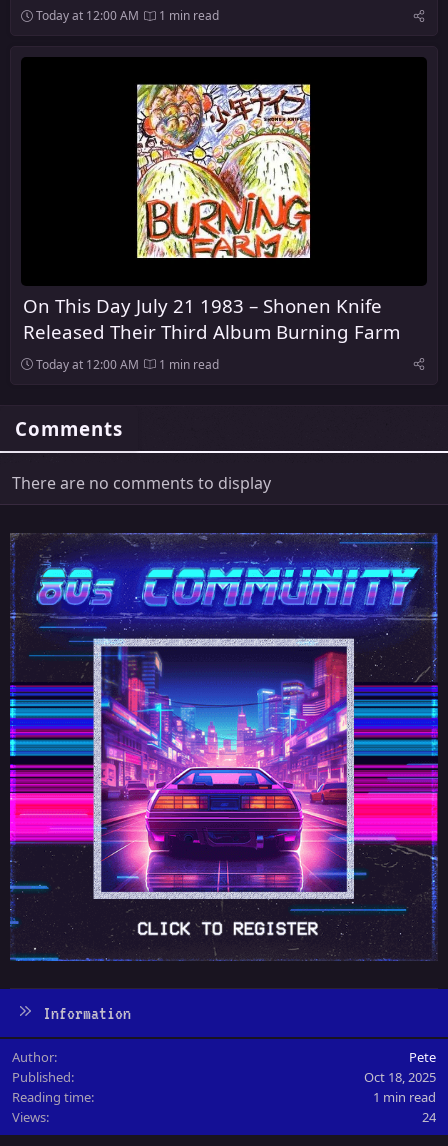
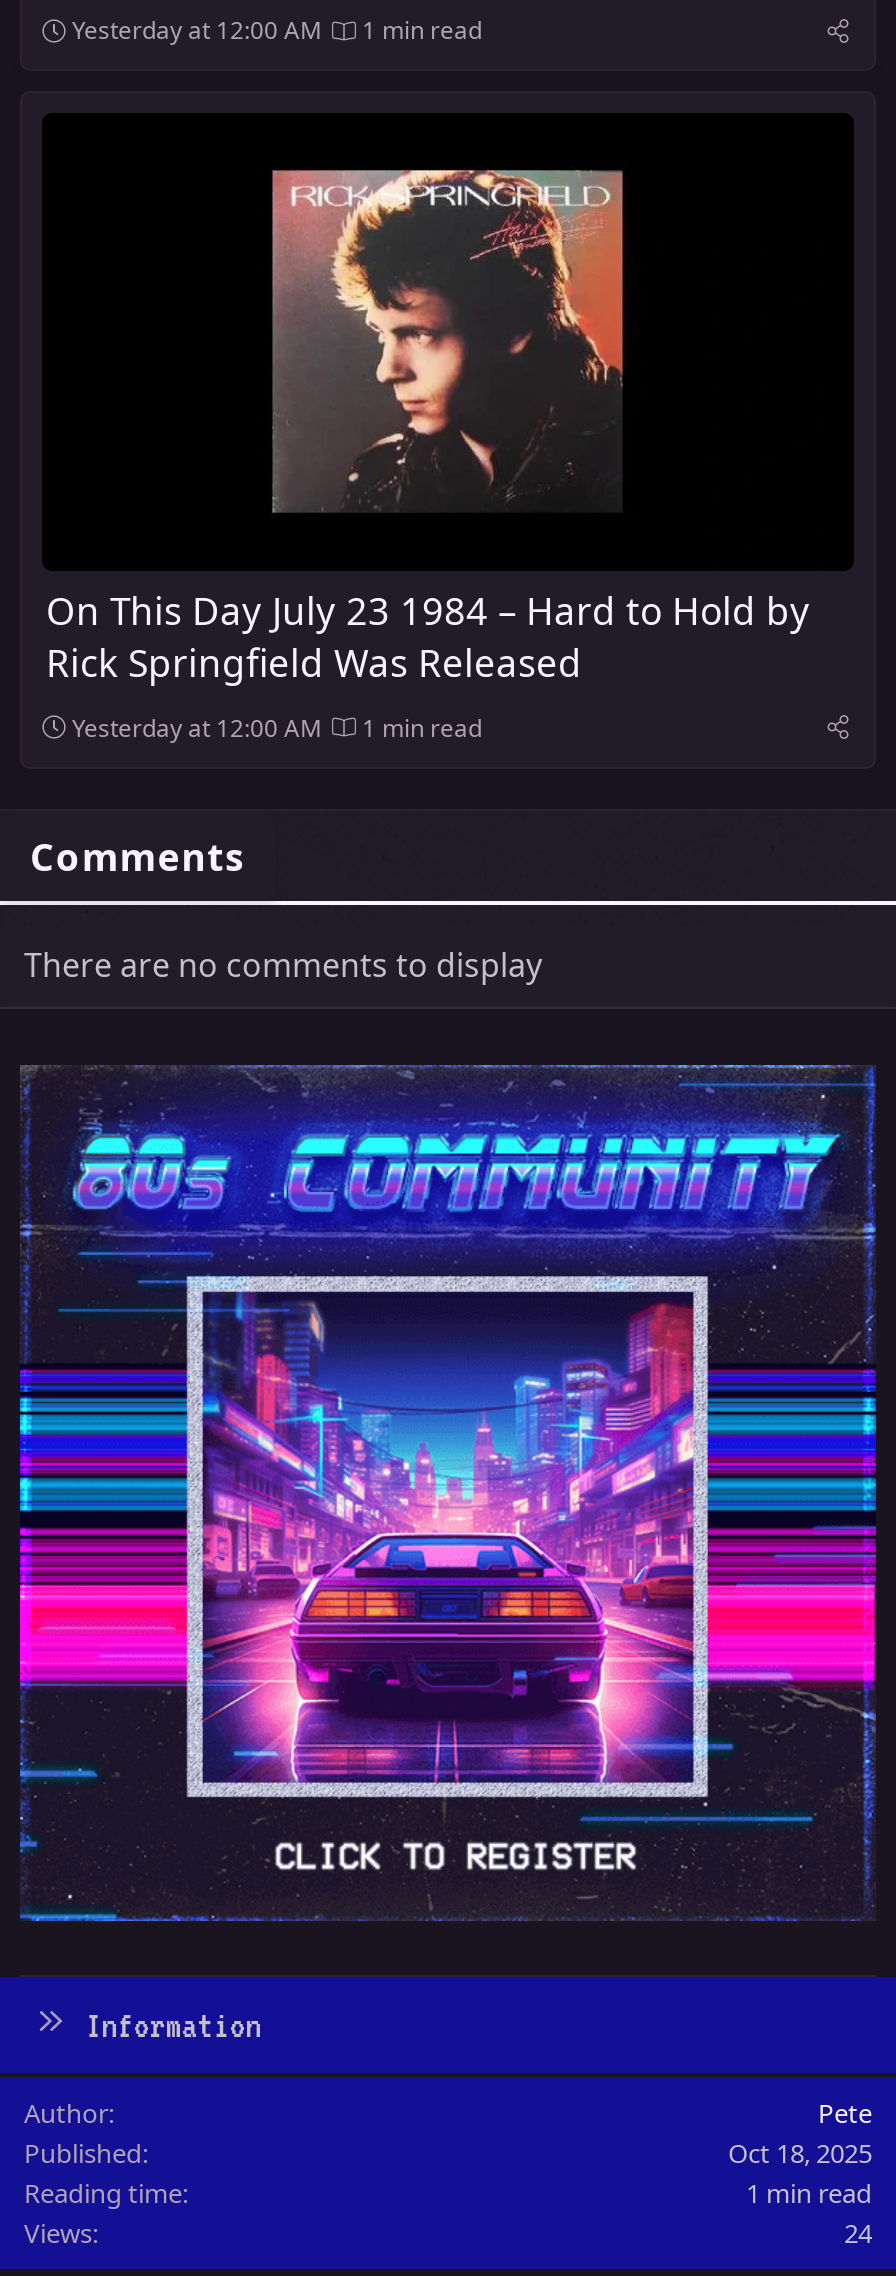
- Today at 12:00 AM
+ Yesterday at 12:00 AM

- [image]
- On This Day July 21 1983 – Shonen Knife
- Released Their Third Album Burning Farm
+ [image]
+ On This Day July 23 1984 – Hard to Hold by
+ Rick Springfield Was Released

- Today at 12:00 AM
+ Yesterday at 12:00 AM
